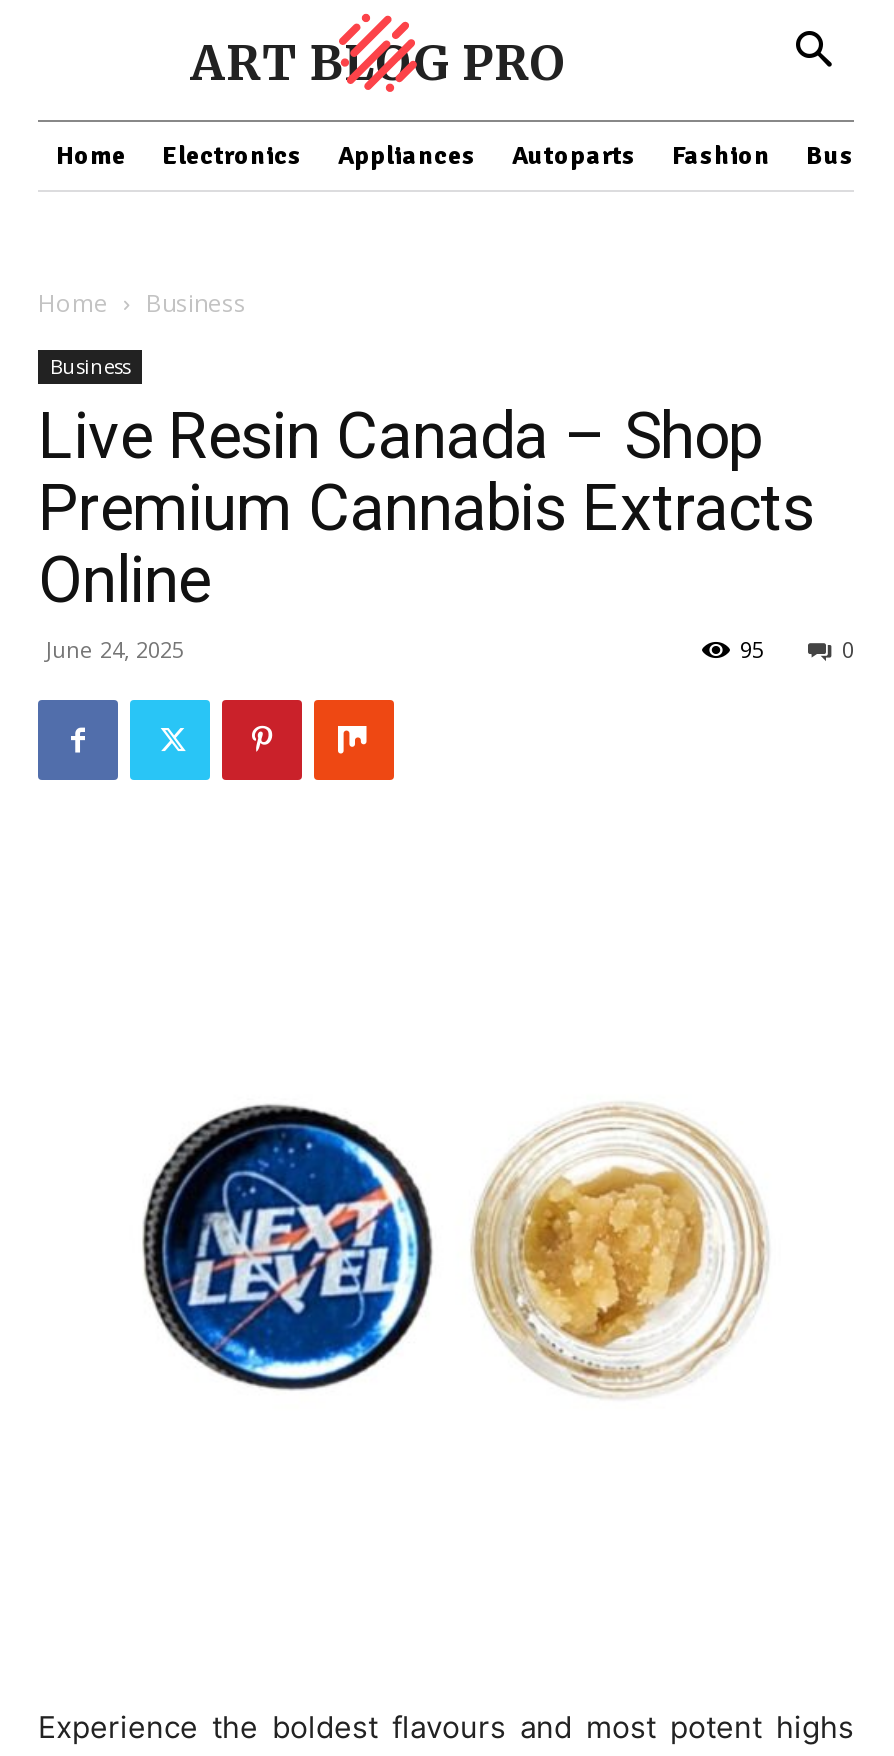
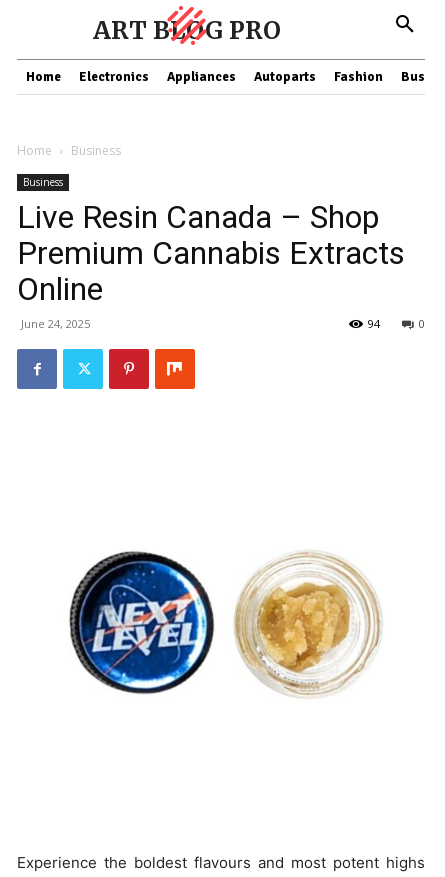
- 95
+ 94
